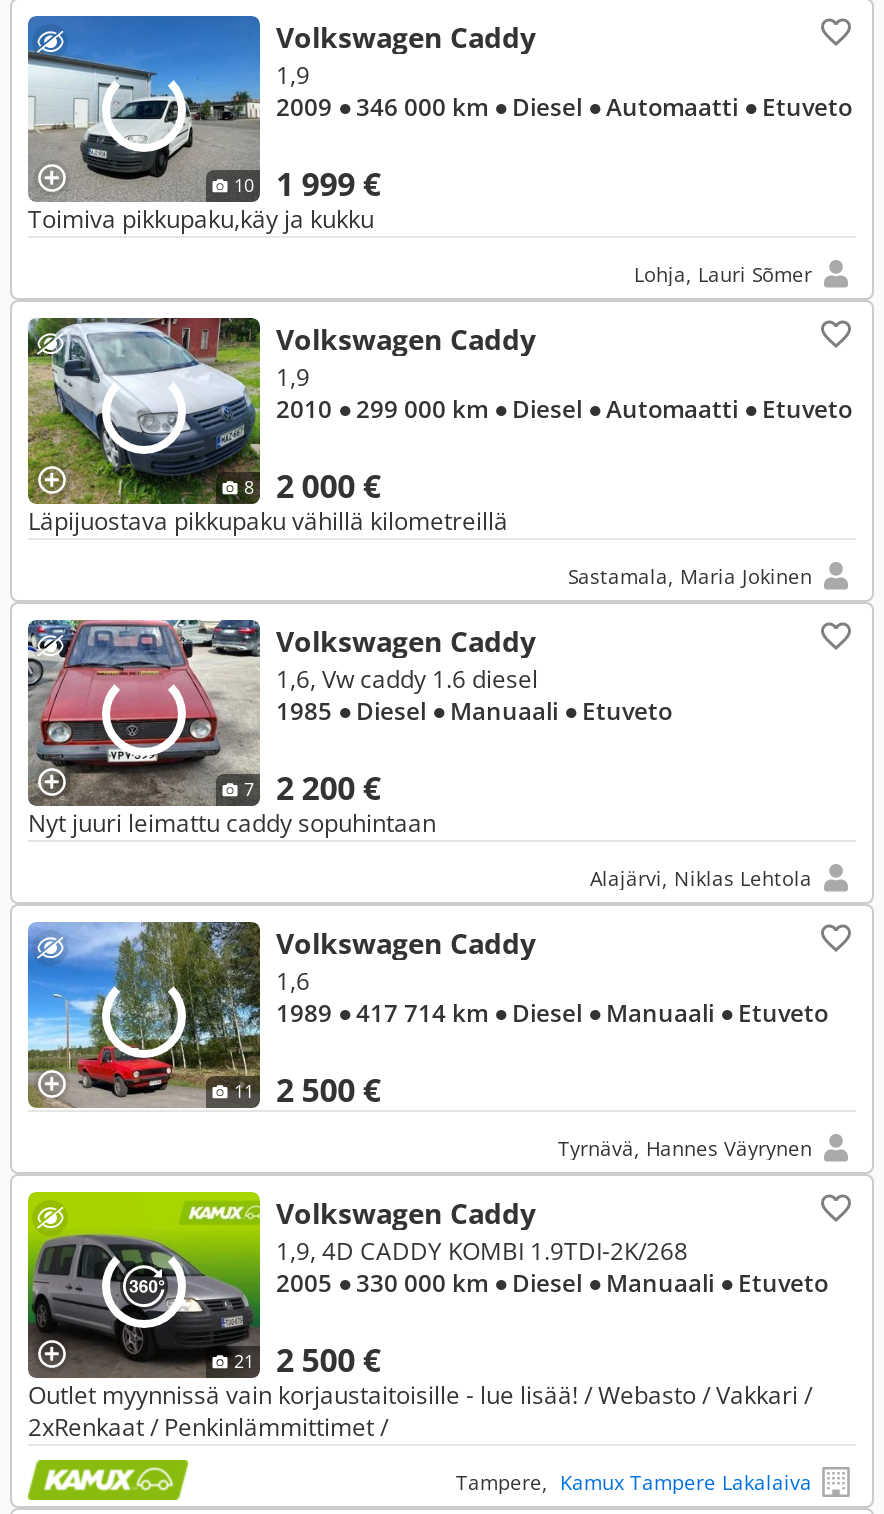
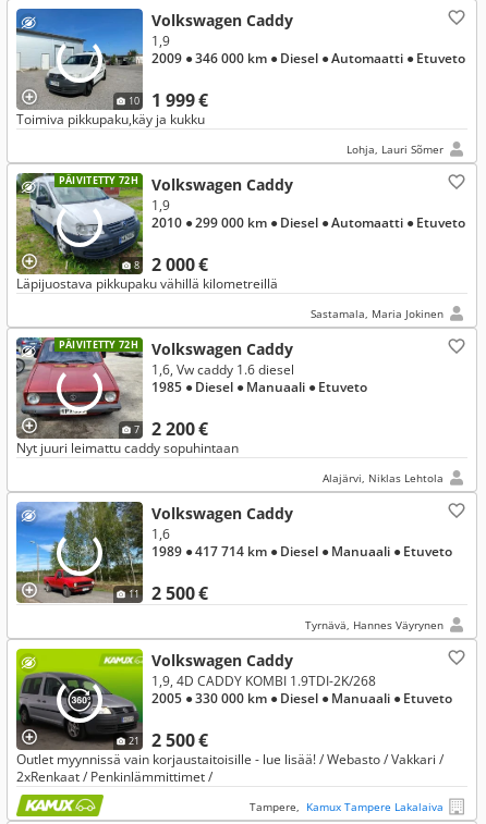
+ PÄIVITETTY 72H

+ PÄIVITETTY 72H
